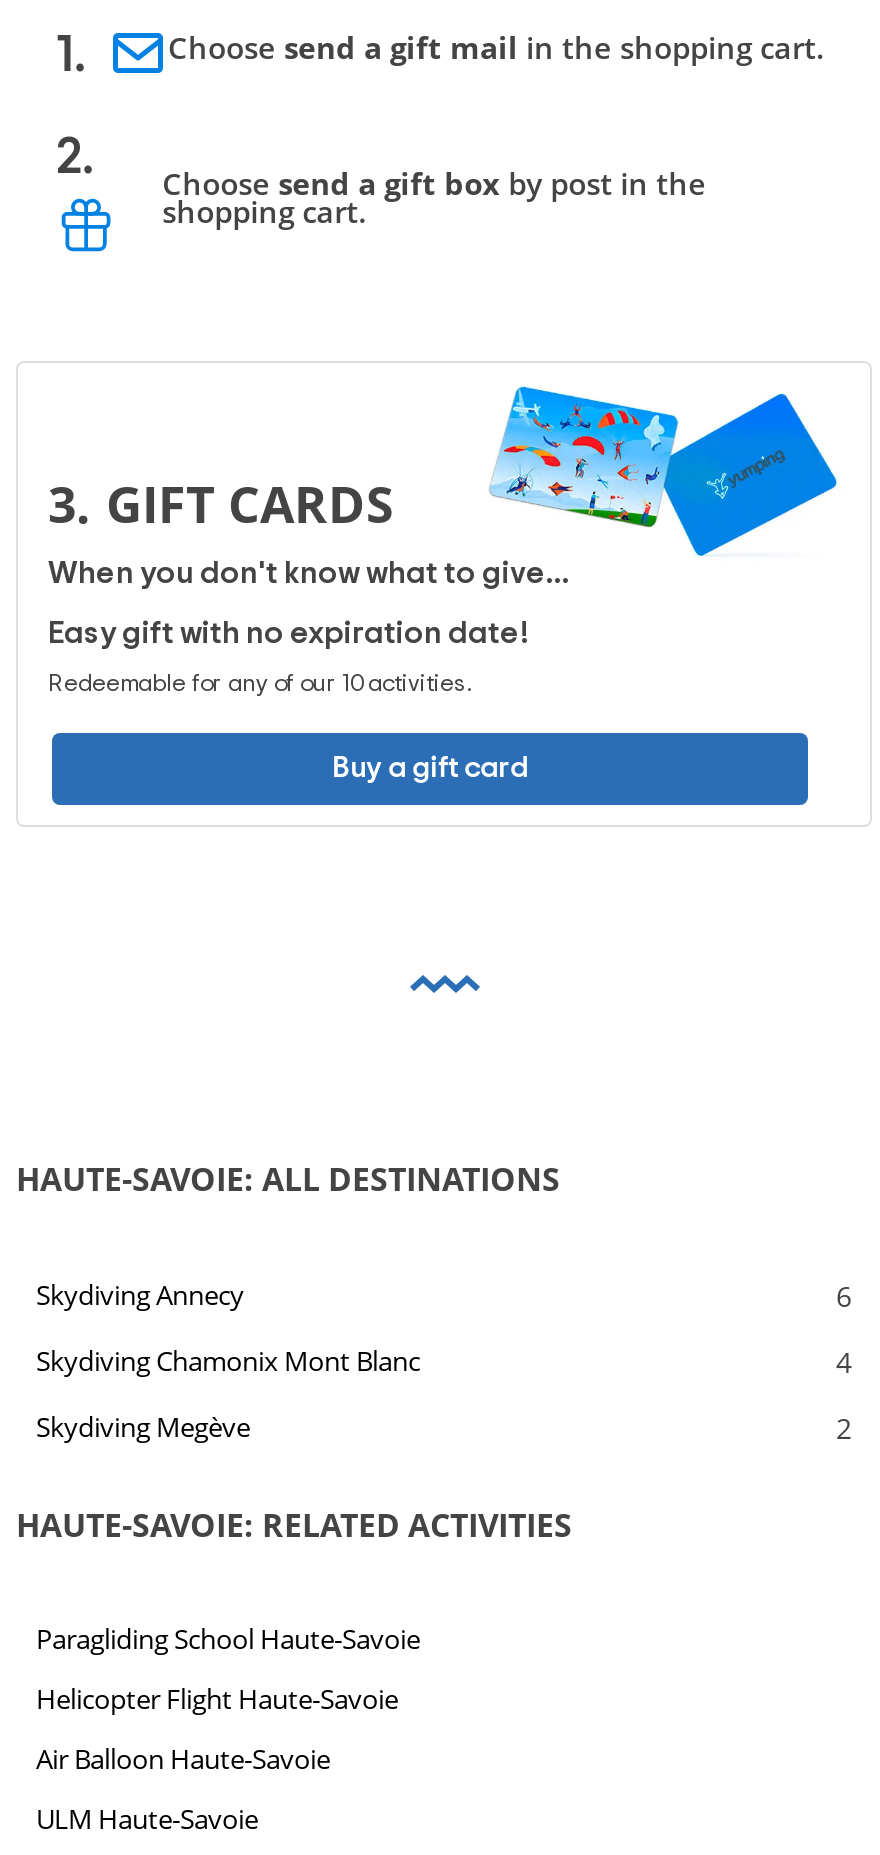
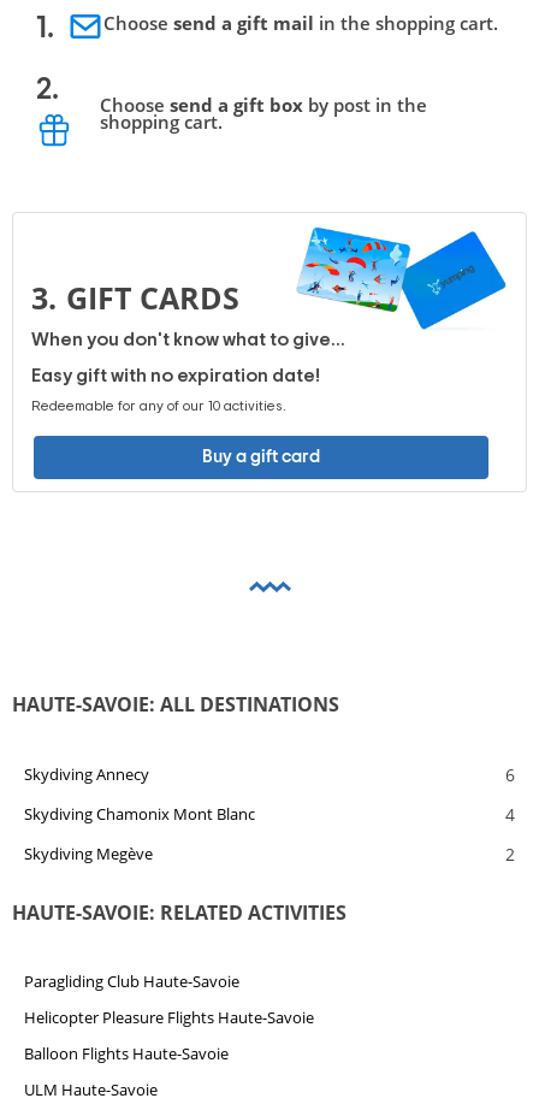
- Paragliding School Haute-Savoie
+ Paragliding Club Haute-Savoie

- Helicopter Flight Haute-Savoie
+ Helicopter Pleasure Flights Haute-Savoie

- Air Balloon Haute-Savoie
+ Balloon Flights Haute-Savoie
